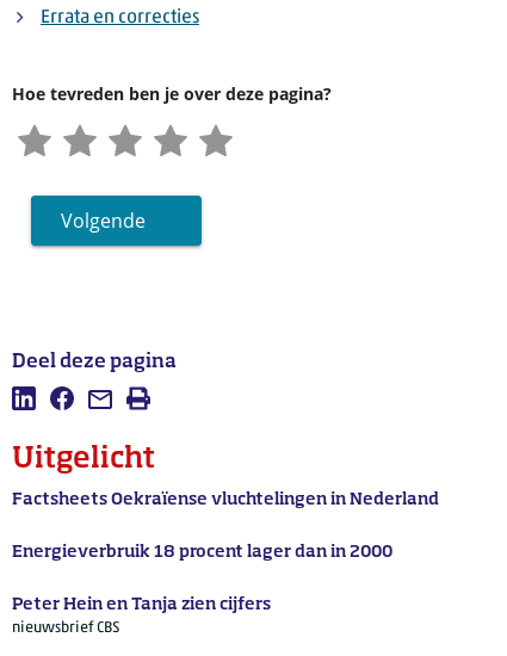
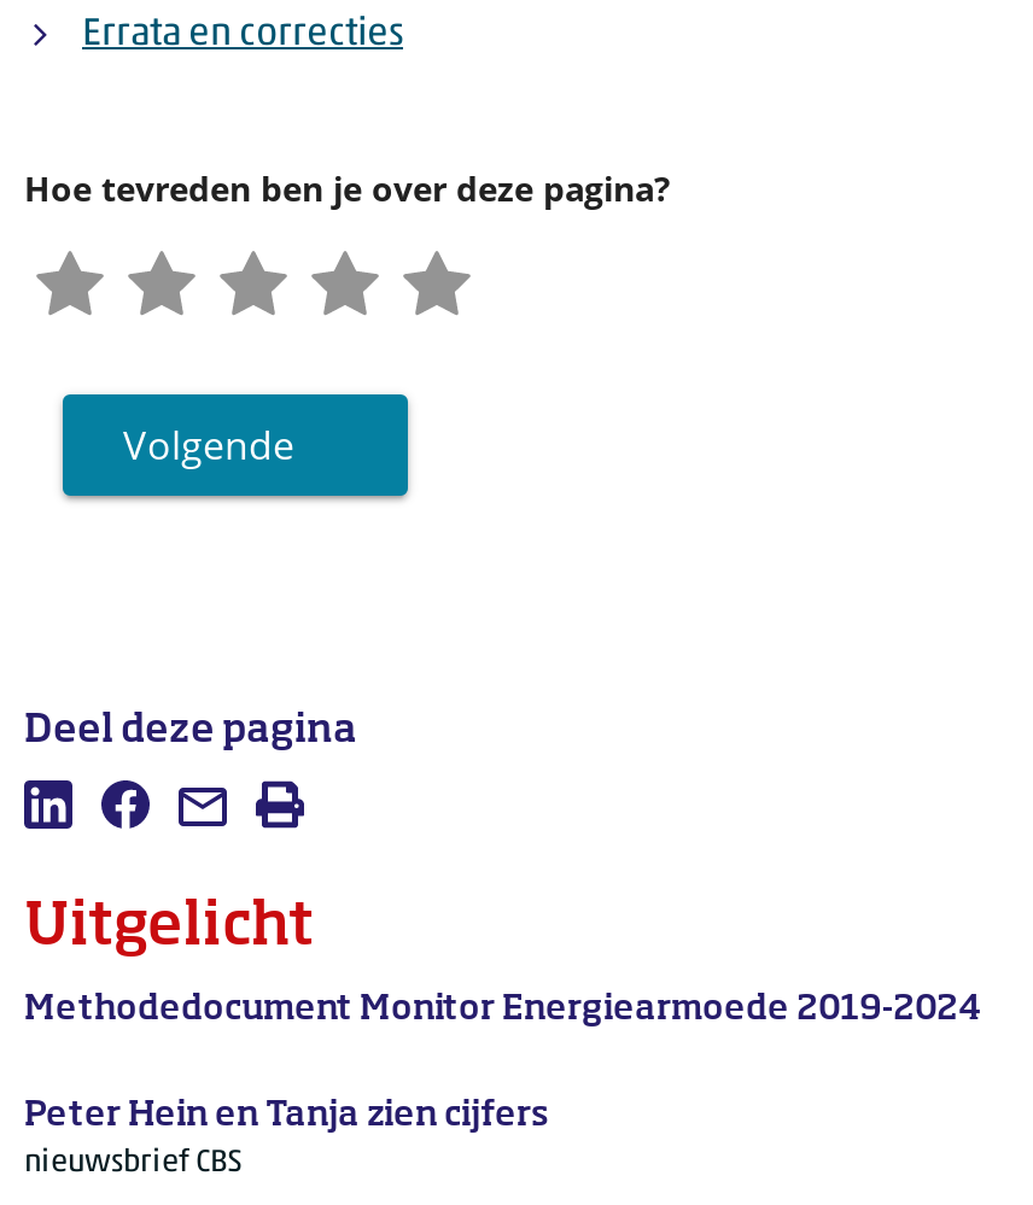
- Factsheets Oekraïense vluchtelingen in Nederland
- Energieverbruik 18 procent lager dan in 2000
+ Methodedocument Monitor Energiearmoede 2019-2024
